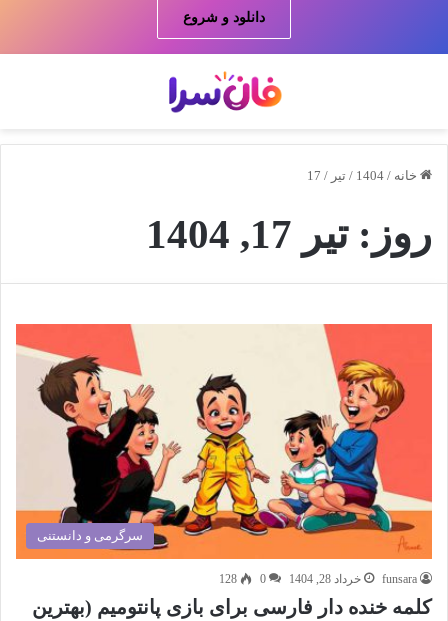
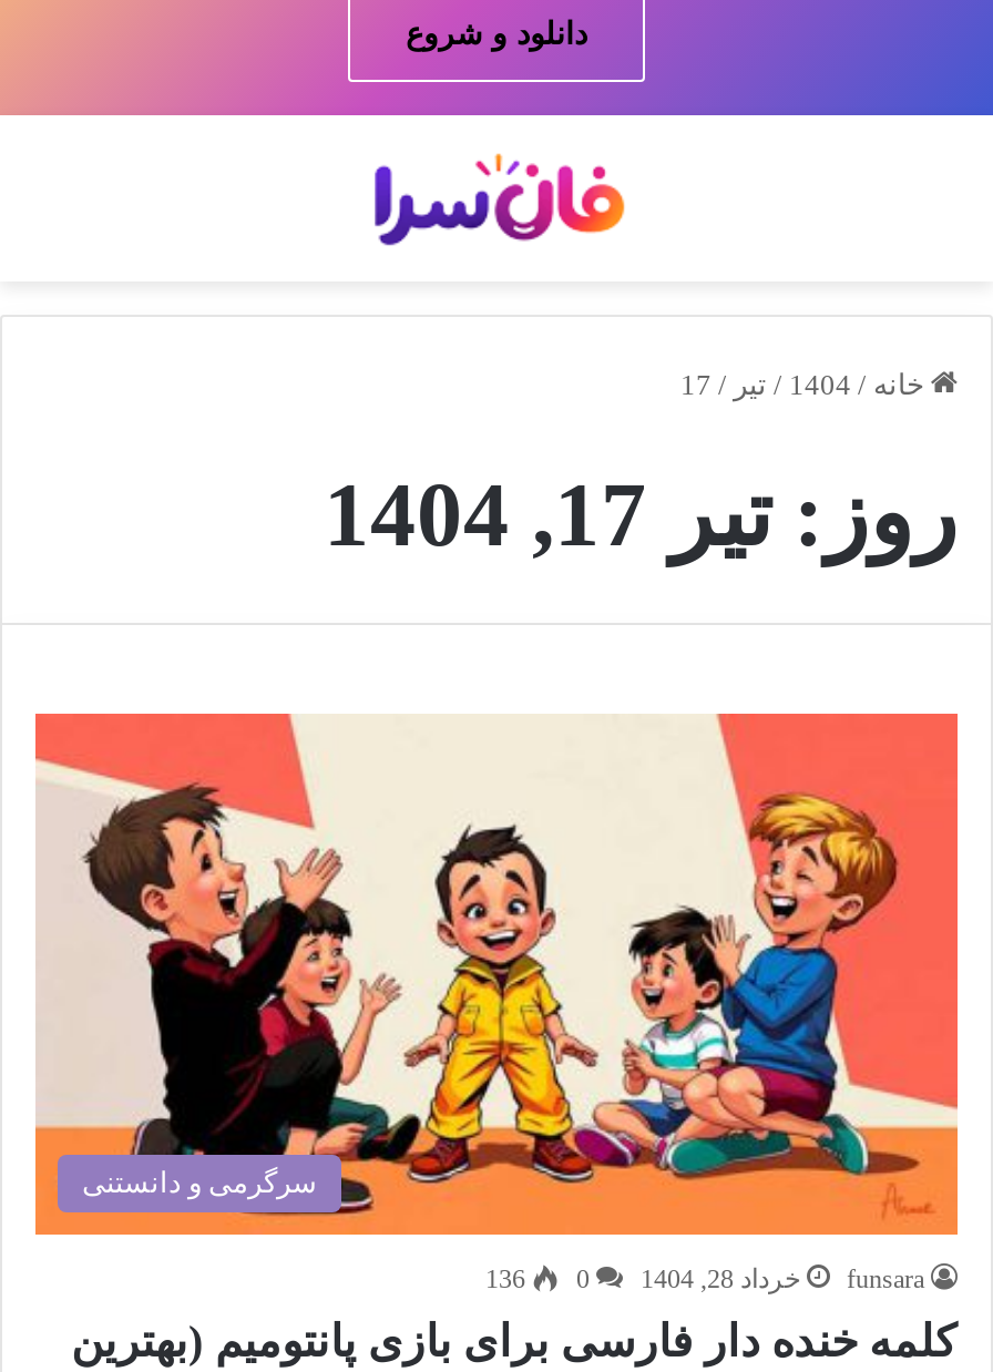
- 128 0
+ 136 0
